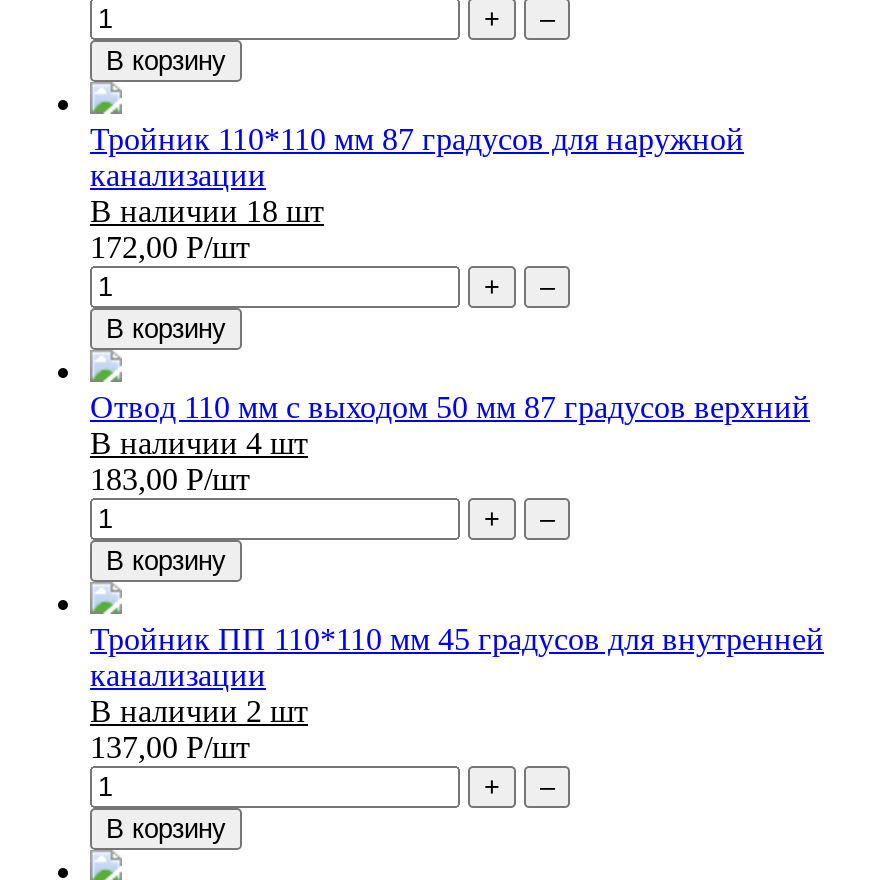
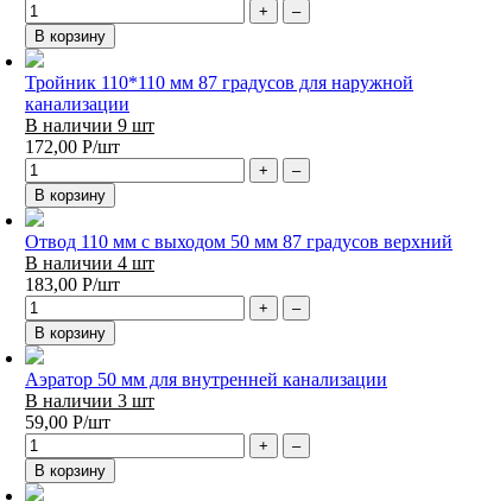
- В наличии 18 шт
+ В наличии 9 шт

- Тройник ПП 110*110 мм 45 градусов для внутренней
- канализации
- В наличии 2 шт
- 137,00 Р/шт
+ Аэратор 50 мм для внутренней канализации
+ В наличии 3 шт
+ 59,00 Р/шт
